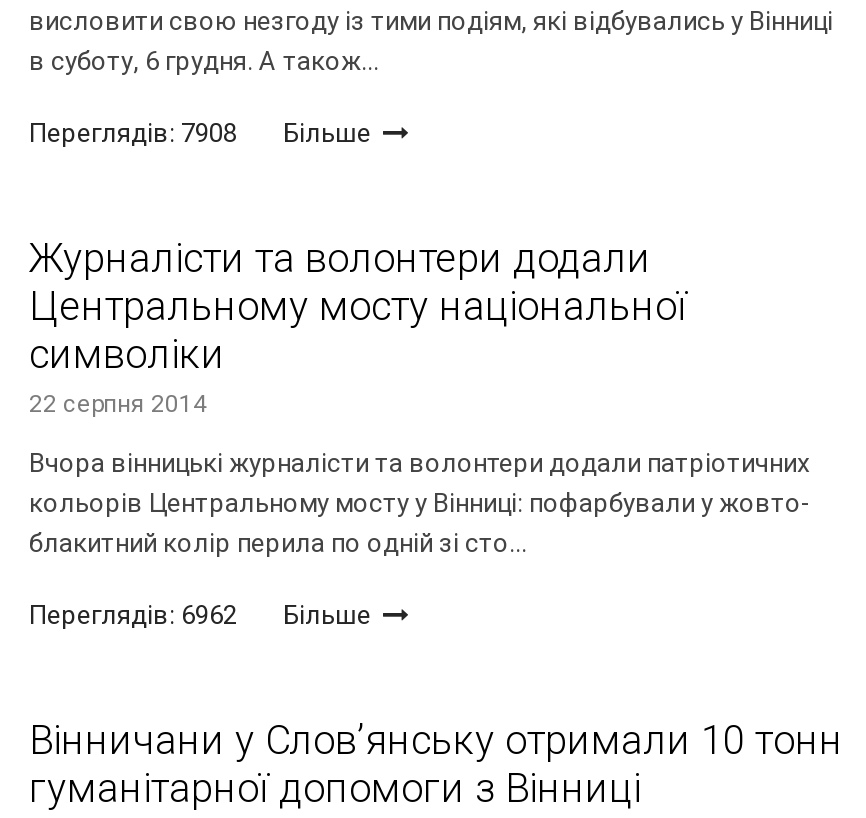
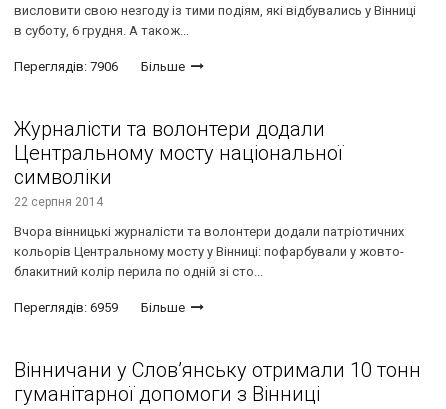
- Переглядів: 7908 Більше
+ Переглядів: 7906 Більше

- Переглядів: 6962 Більше
+ Переглядів: 6959 Більше
